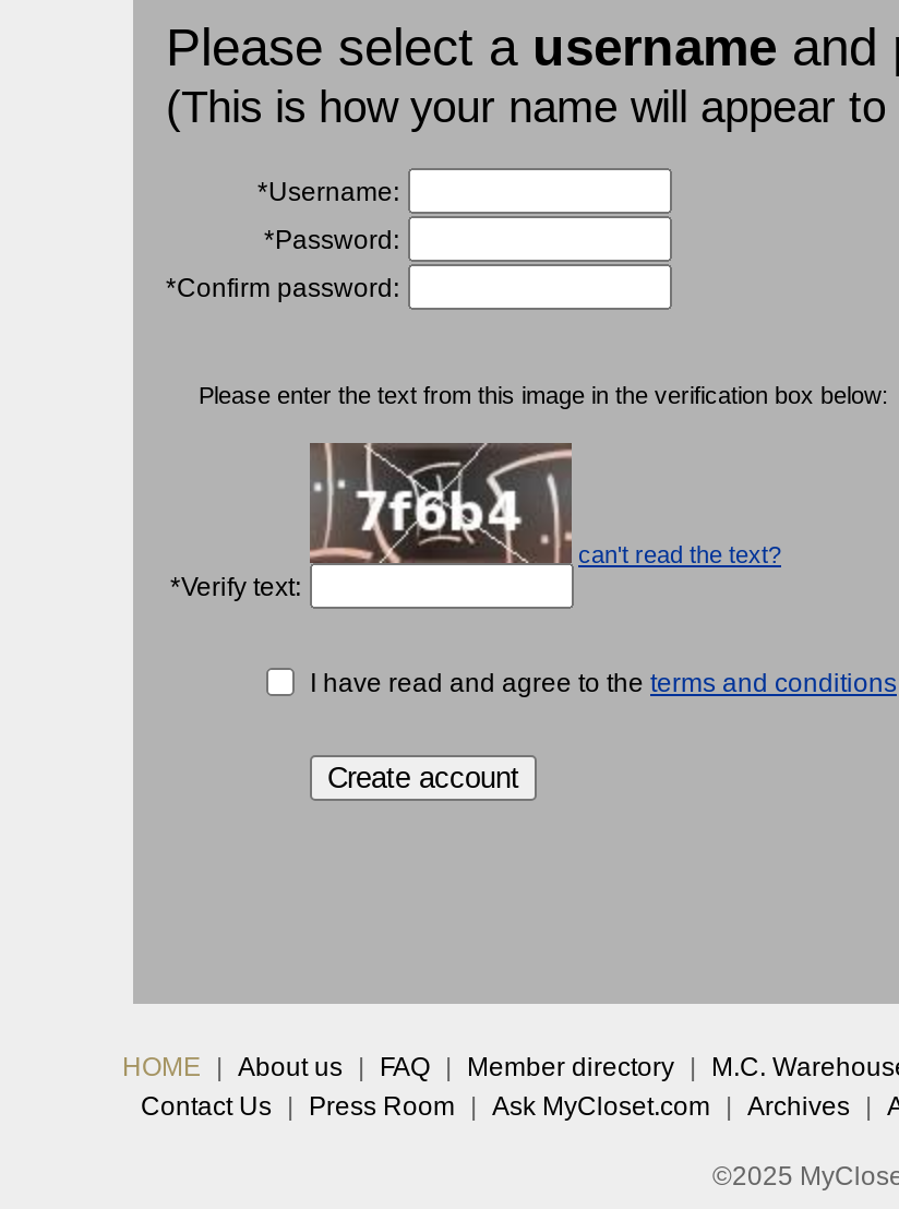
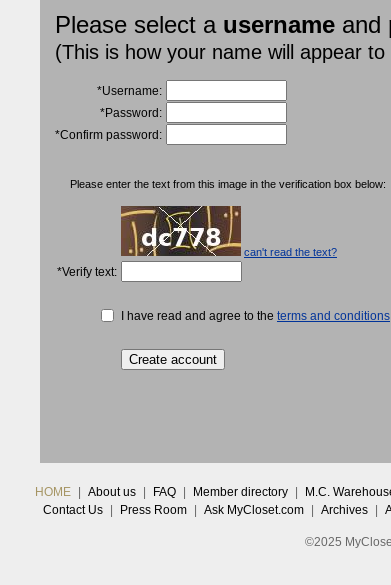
- [image]
+ [image]
